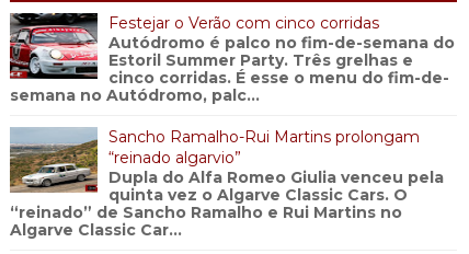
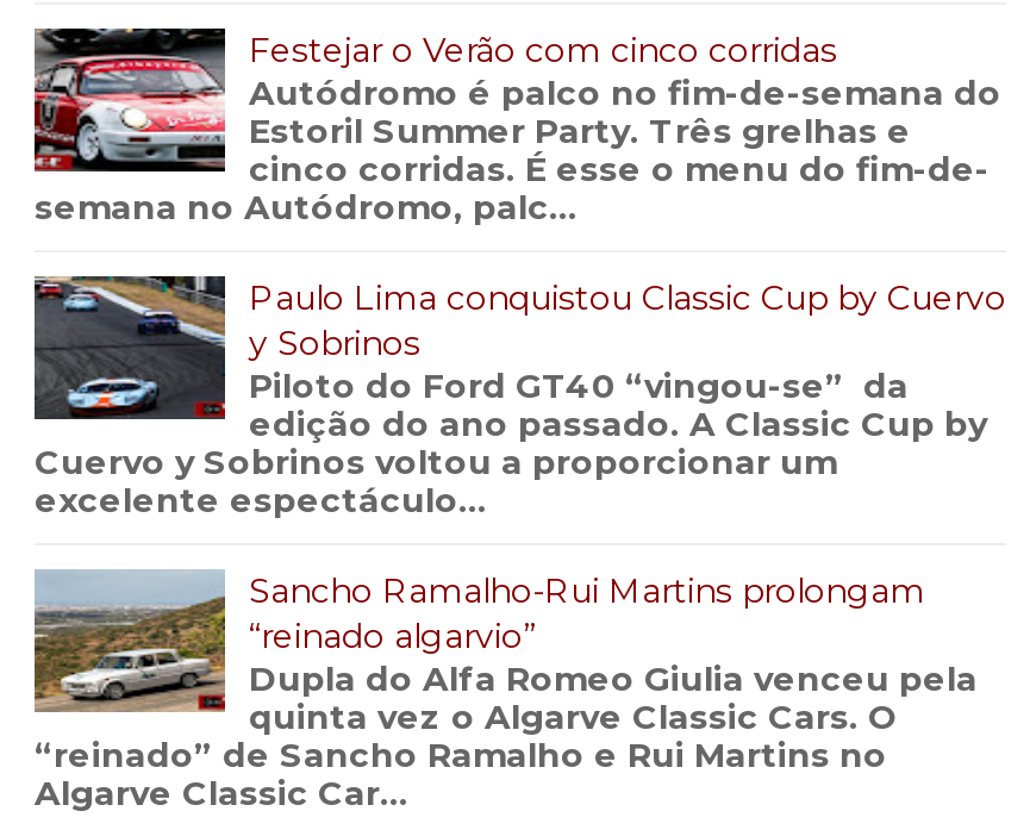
+ [image]
+ Paulo Lima conquistou Classic Cup by Cuervo
+ y Sobrinos
+ Piloto do Ford GT40 “vingou-se” da
+ edição do ano passado. A Classic Cup by
+ Cuervo y Sobrinos voltou a proporcionar um
+ excelente espectáculo...
